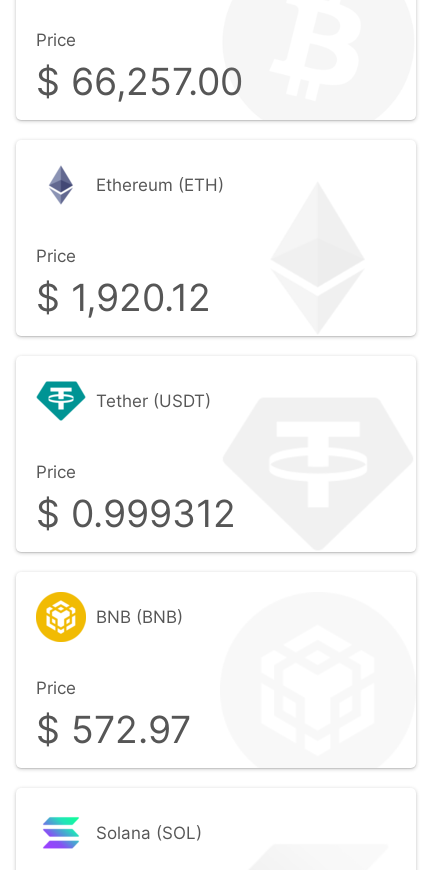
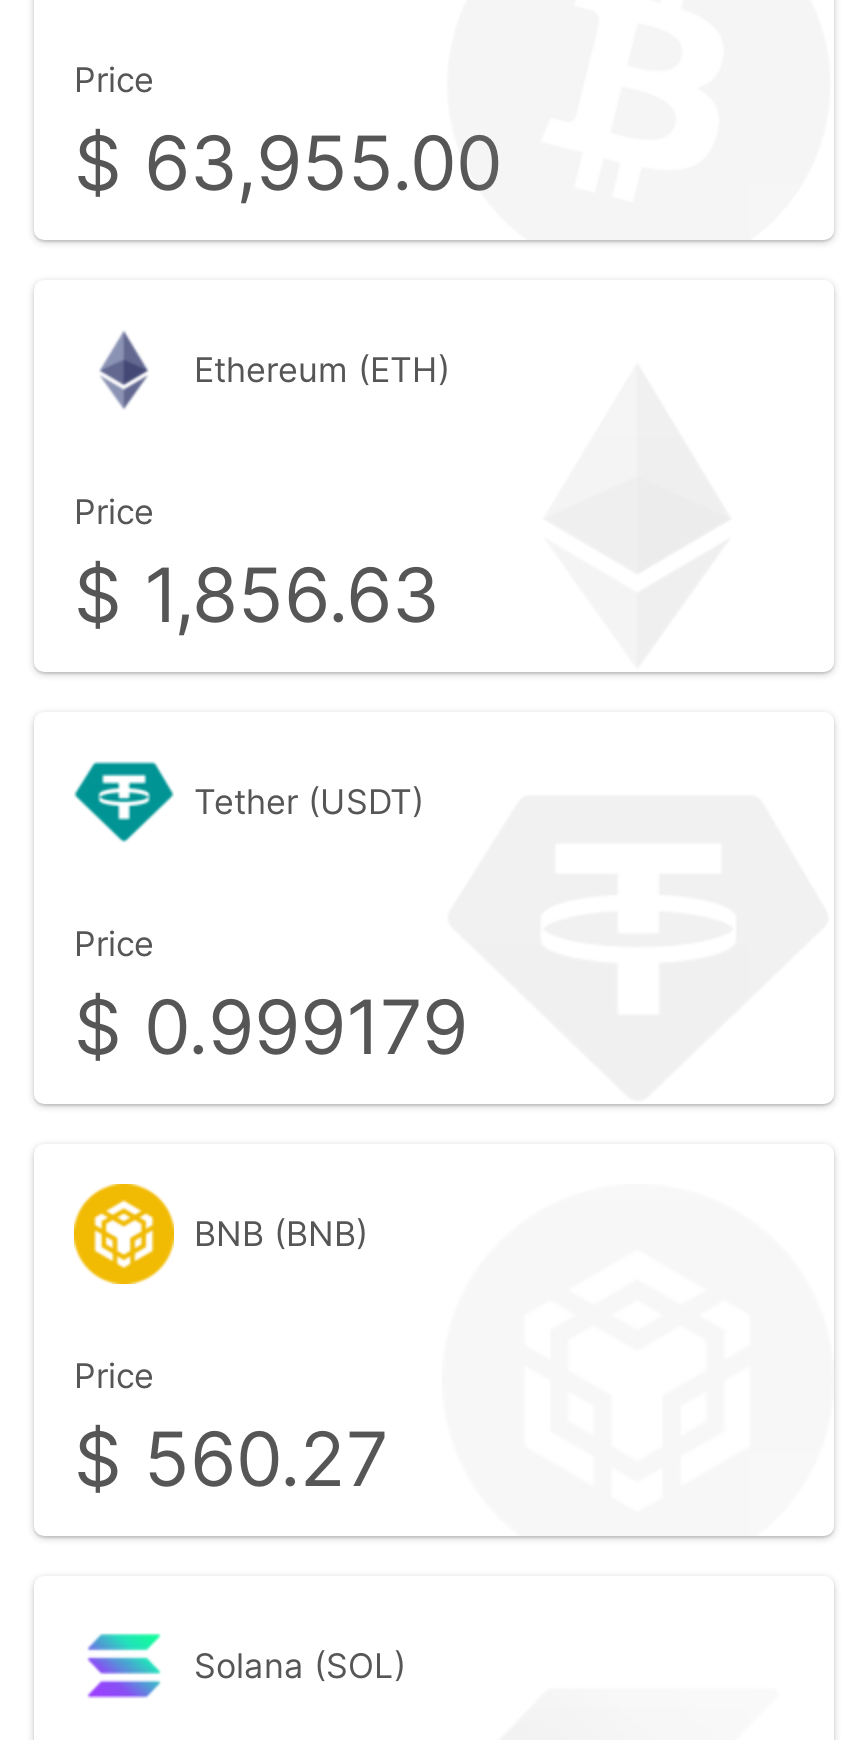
- $ 66,257.00
+ $ 63,955.00

- $ 1,920.12
+ $ 1,856.63

- $ 0.999312
+ $ 0.999179

- $ 572.97
+ $ 560.27
